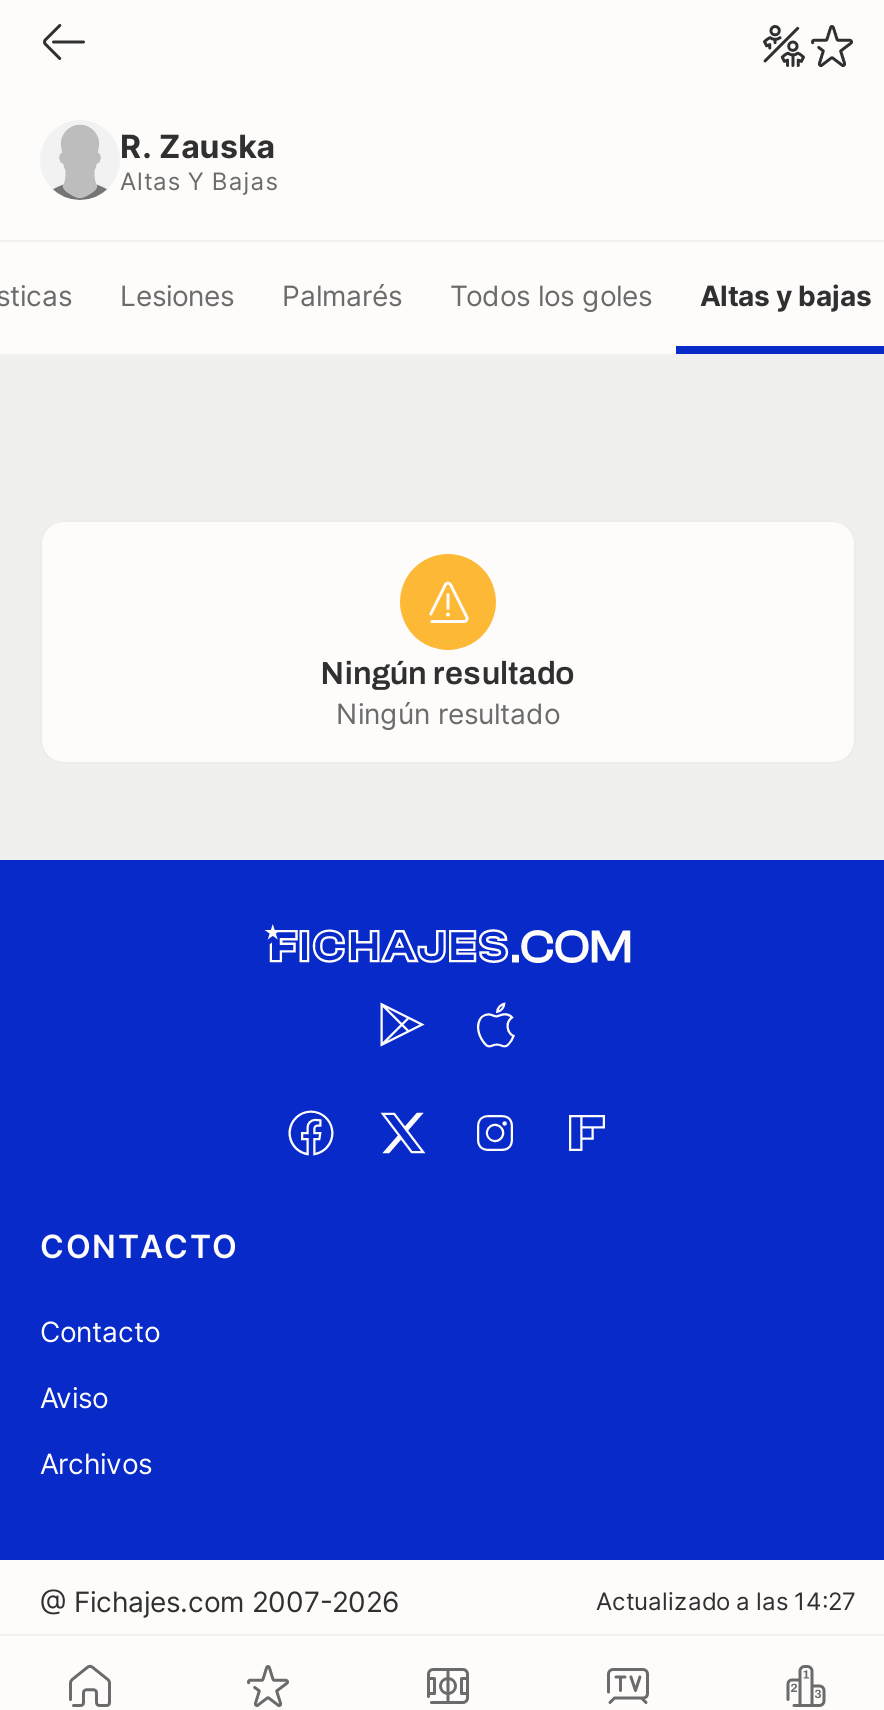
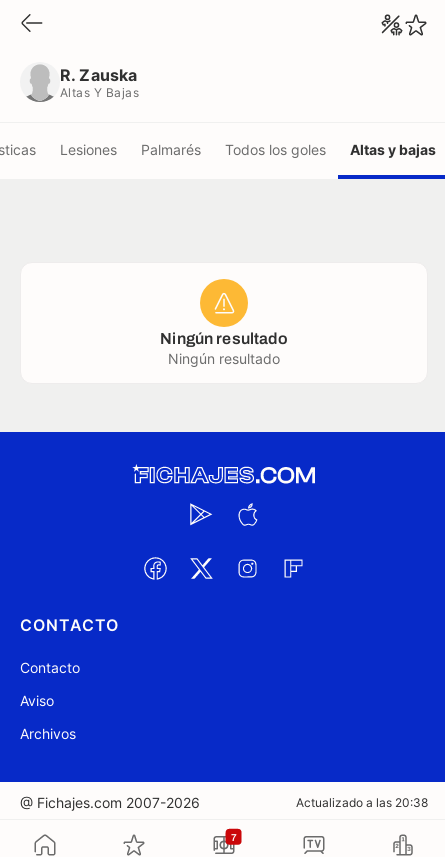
- Actualizado a las 14:27
+ Actualizado a las 20:38

+ 7
